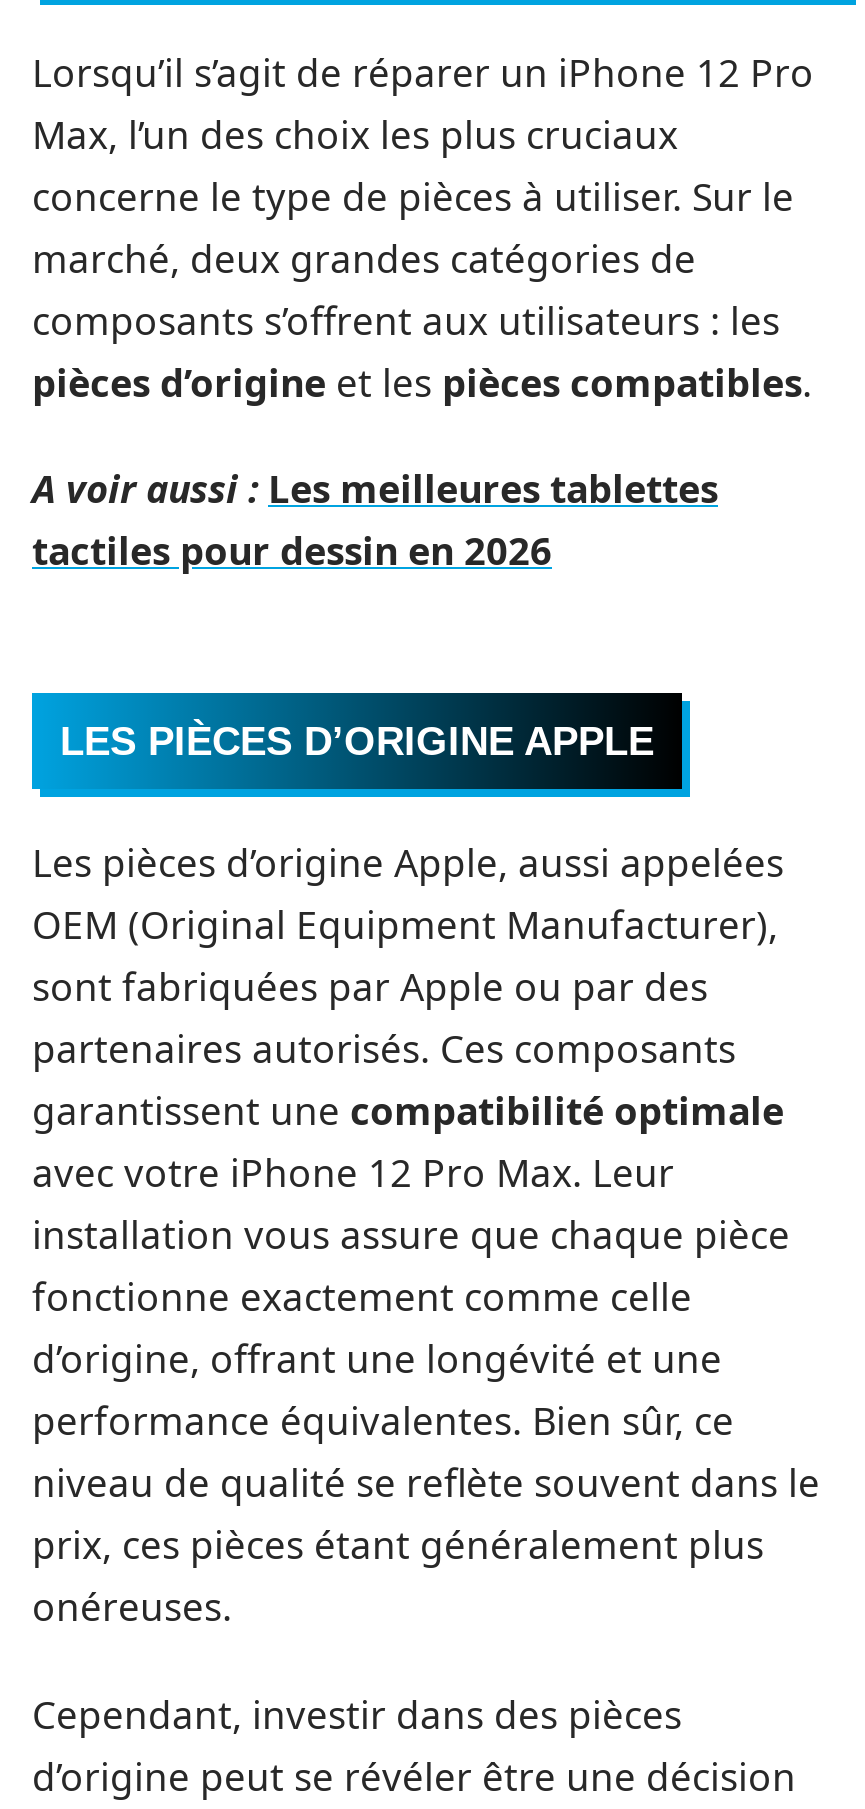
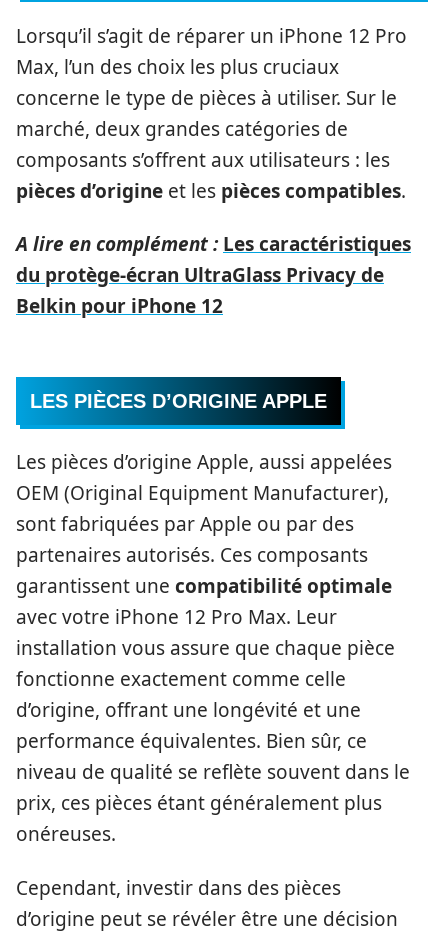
- A voir aussi : Les meilleures tablettes
- tactiles pour dessin en 2026
+ A lire en complément : Les caractéristiques
+ du protège-écran UltraGlass Privacy de
+ Belkin pour iPhone 12
